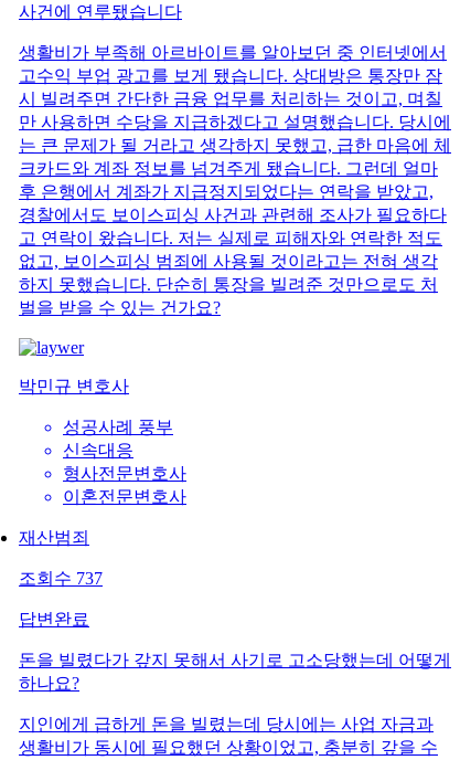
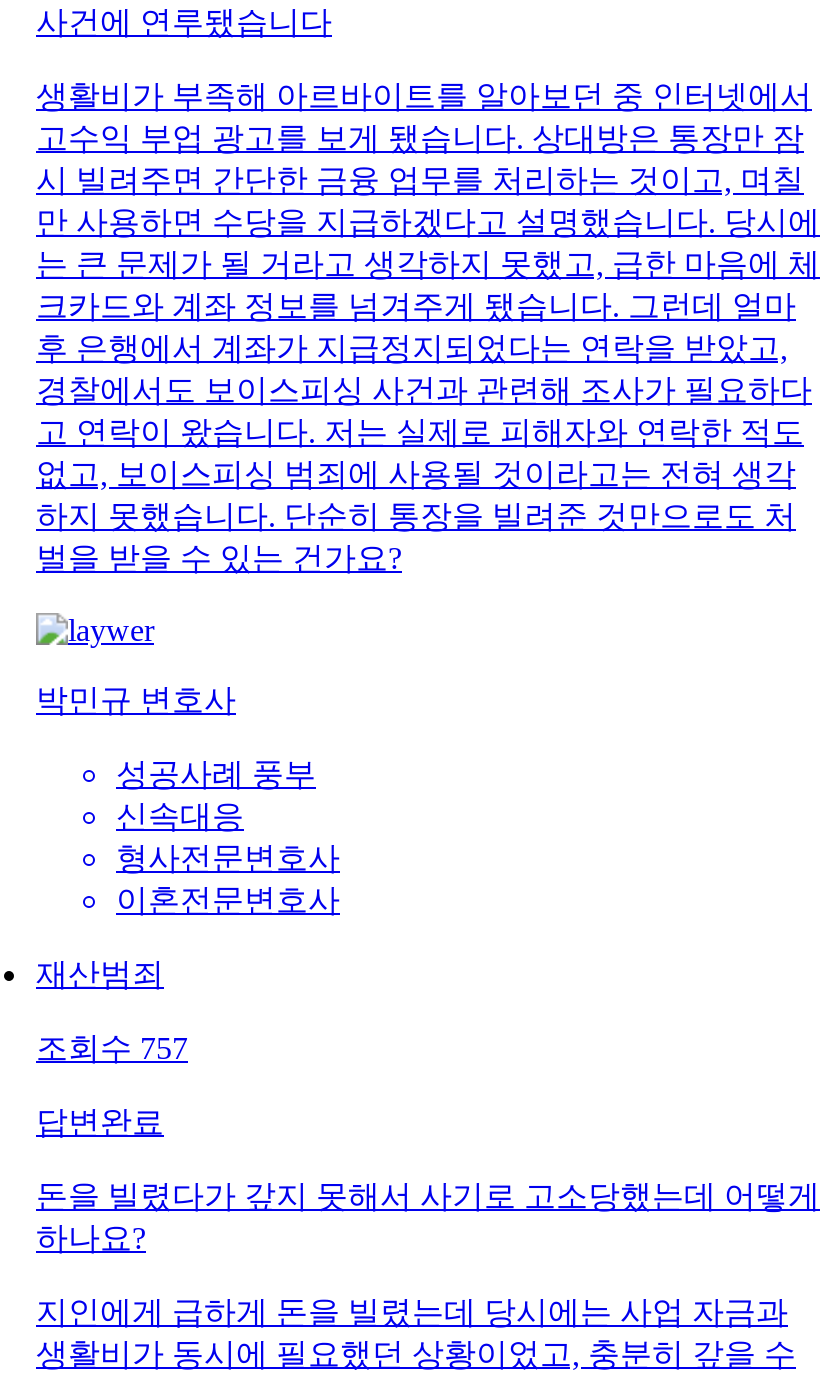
- 조회수 737
+ 조회수 757
